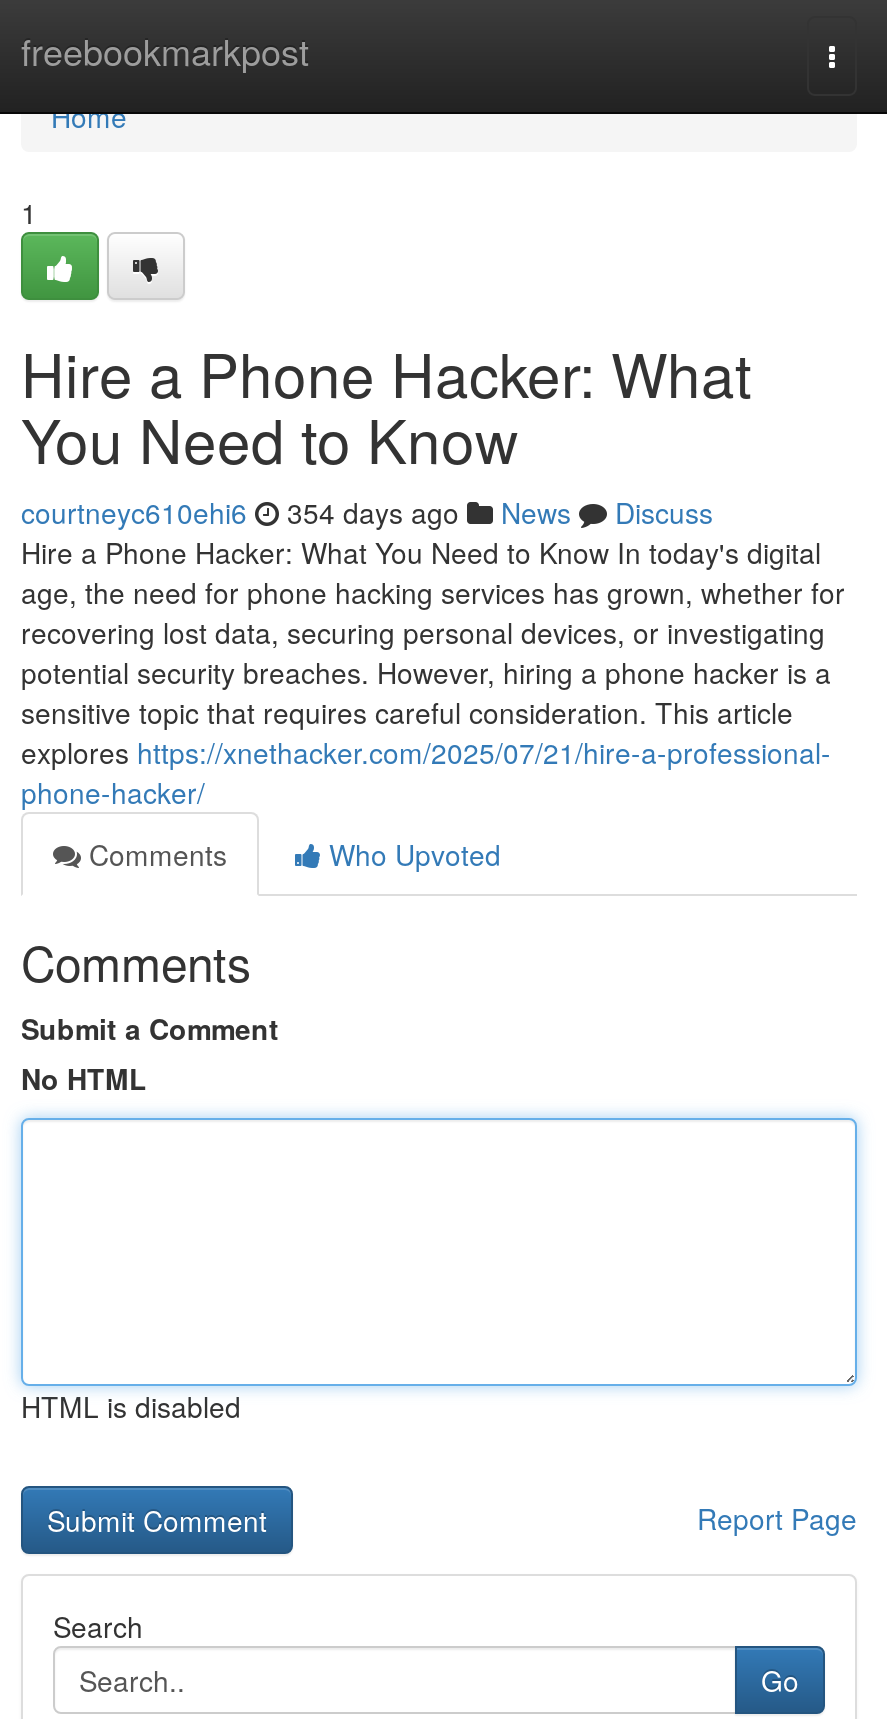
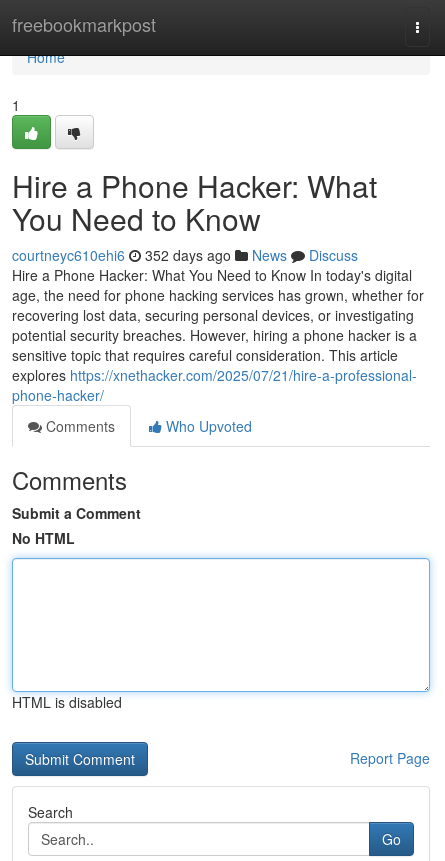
- courtneyc610ehi6 354 days ago News Discuss
+ courtneyc610ehi6 352 days ago News Discuss
